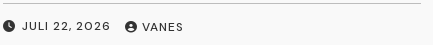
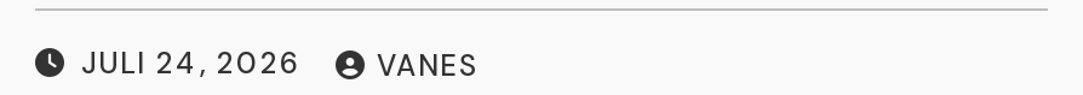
- JULI 22, 2026 VANES
+ JULI 24, 2026 VANES
